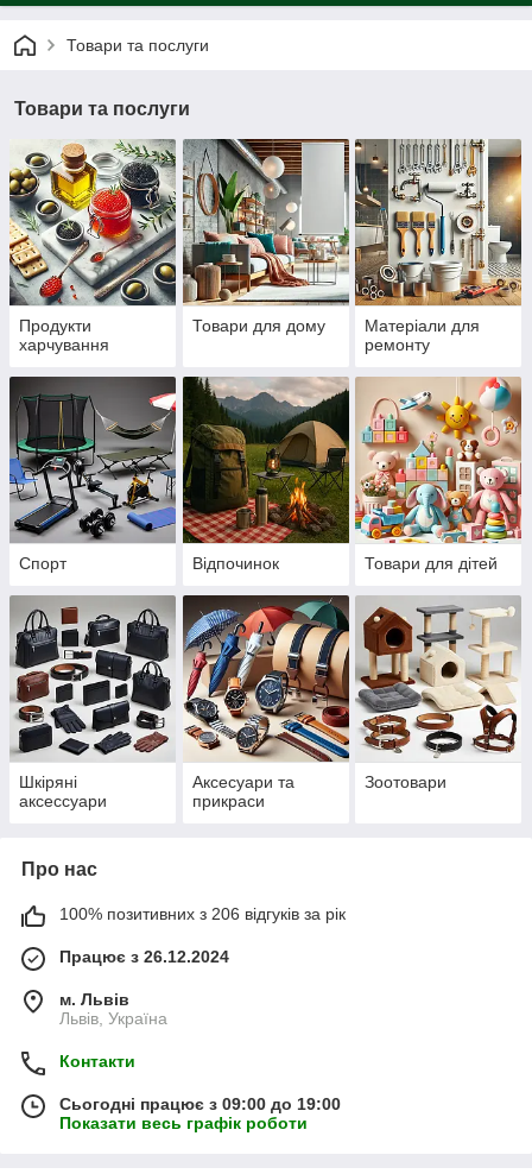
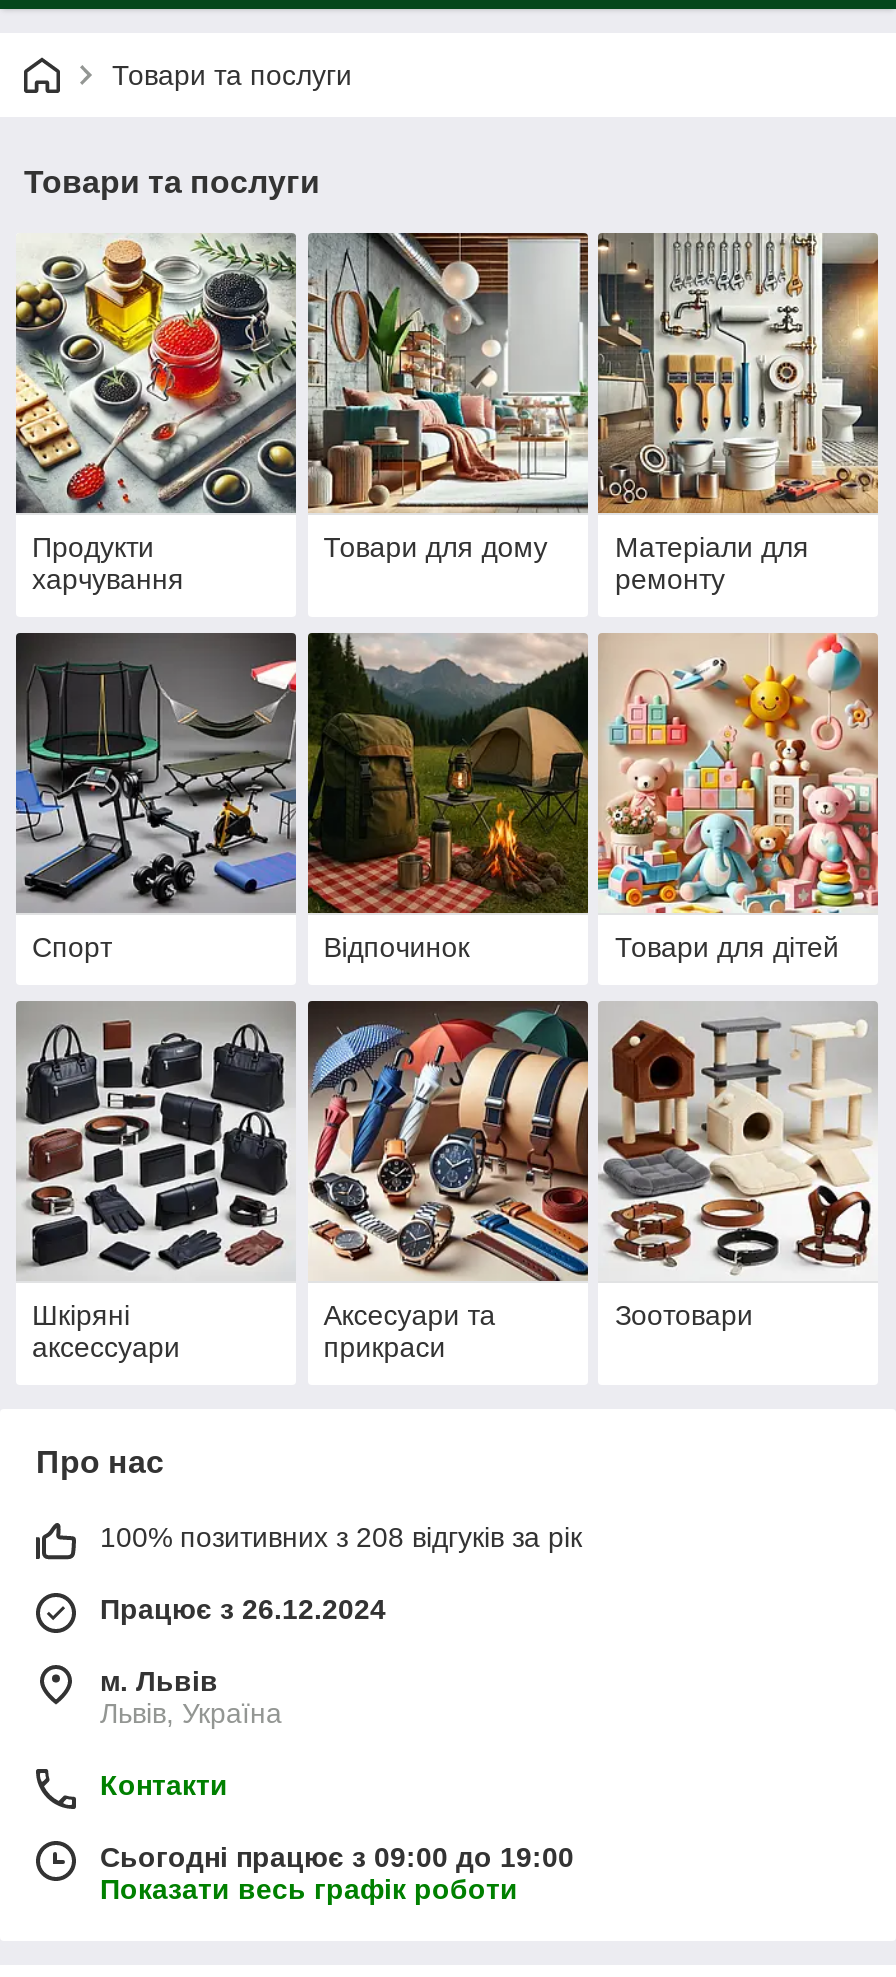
- 100% позитивних з 206 відгуків за рік
+ 100% позитивних з 208 відгуків за рік
